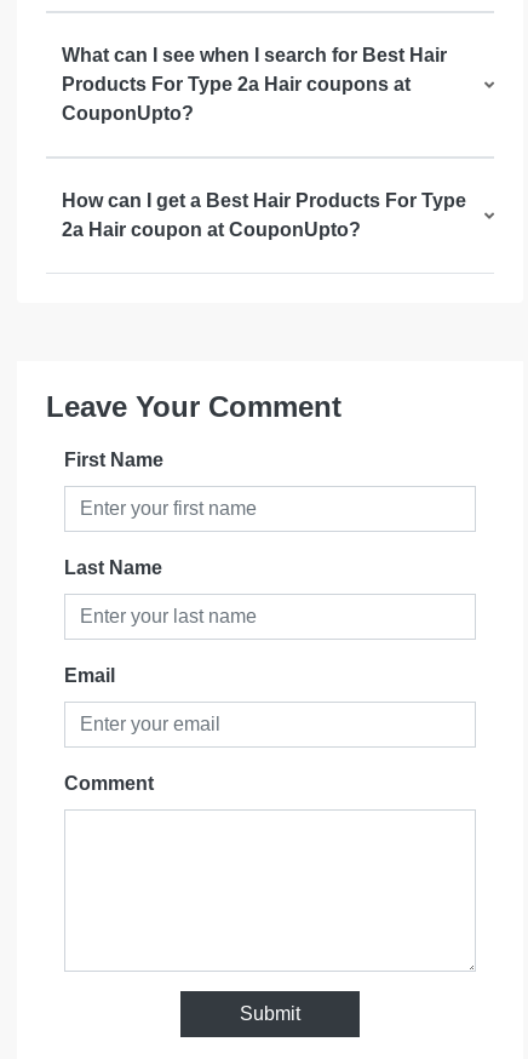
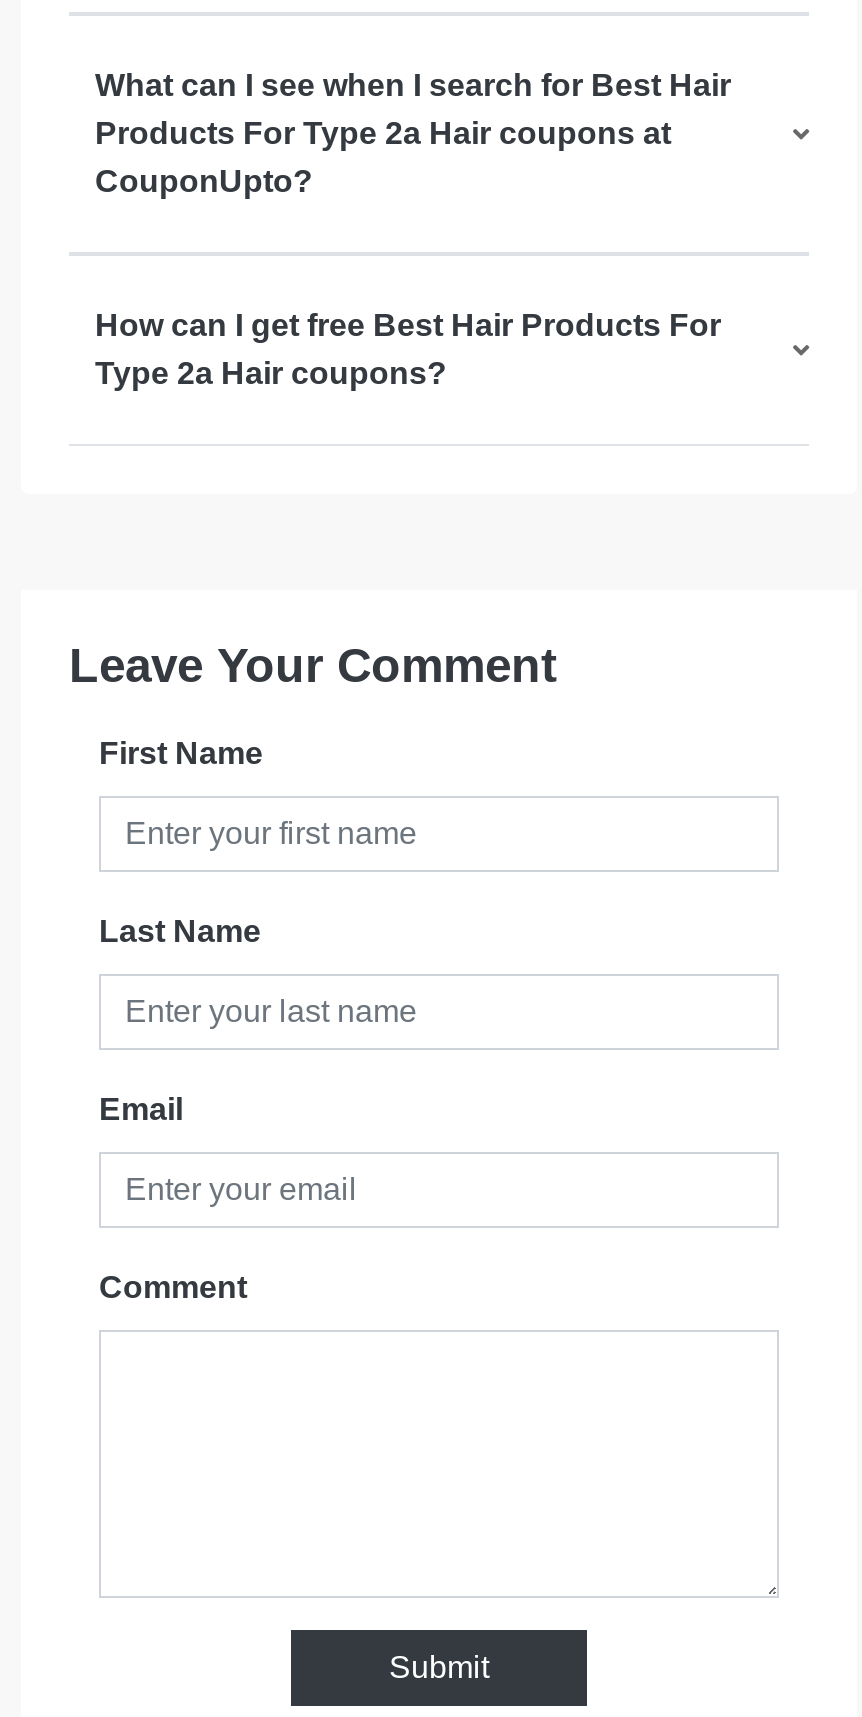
- How can I get a Best Hair Products For Type
- 2a Hair coupon at CouponUpto?
+ How can I get free Best Hair Products For
+ Type 2a Hair coupons?
